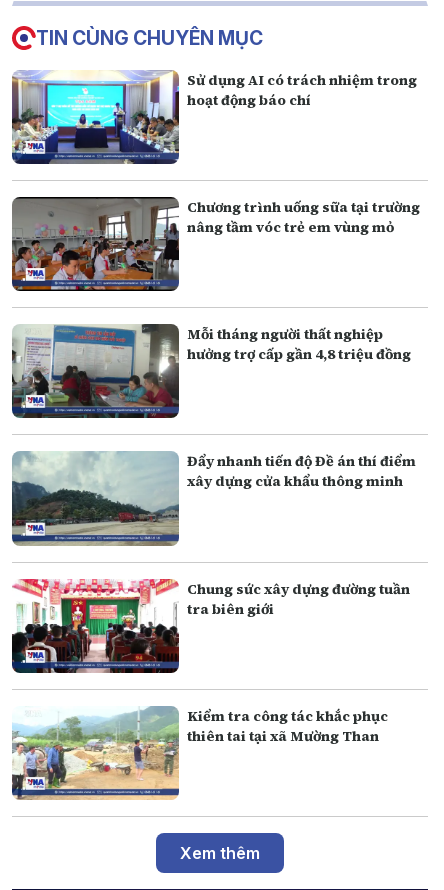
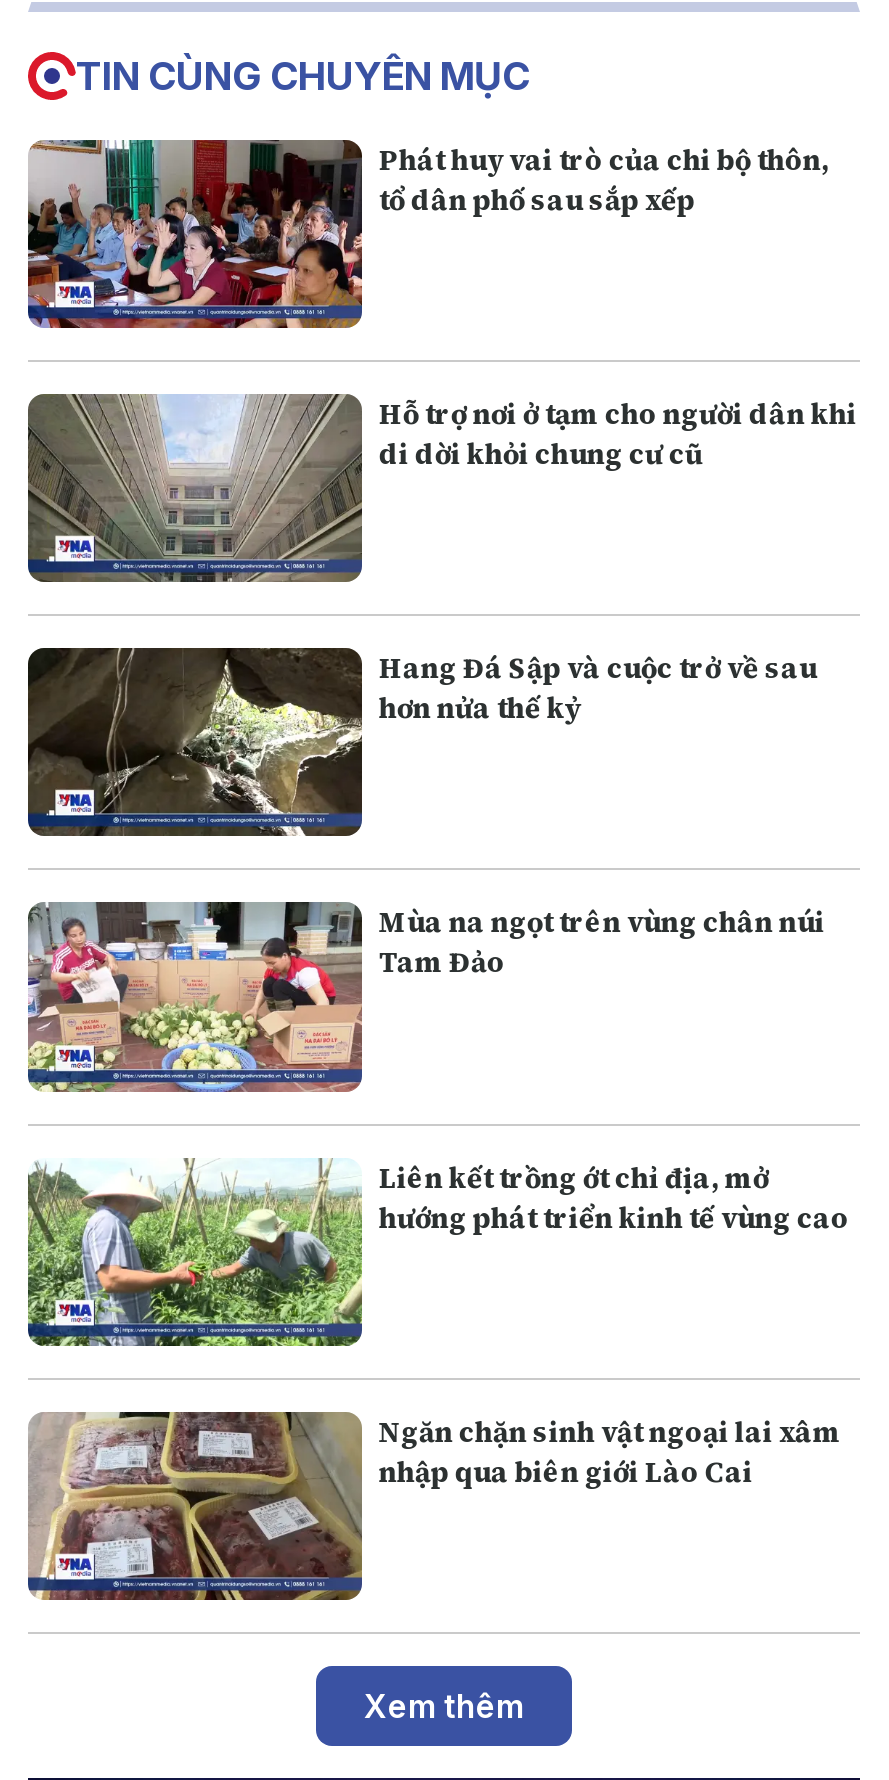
- [image]
- Sử dụng AI có trách nhiệm trong
- hoạt động báo chí
+ [image]
+ Phát huy vai trò của chi bộ thôn,
+ tổ dân phố sau sắp xếp

- [image]
- Chương trình uống sữa tại trường
- nâng tầm vóc trẻ em vùng mỏ
+ [image]
+ Hỗ trợ nơi ở tạm cho người dân khi
+ di dời khỏi chung cư cũ

- [image]
- Mỗi tháng người thất nghiệp
- hưởng trợ cấp gần 4,8 triệu đồng
+ [image]
+ Hang Đá Sập và cuộc trở về sau
+ hơn nửa thế kỷ

- [image]
- Đẩy nhanh tiến độ Đề án thí điểm
- xây dựng cửa khẩu thông minh
+ [image]
+ Mùa na ngọt trên vùng chân núi
+ Tam Đảo

- [image]
- Chung sức xây dựng đường tuần
- tra biên giới
+ [image]
+ Liên kết trồng ớt chỉ địa, mở
+ hướng phát triển kinh tế vùng cao

- [image]
- Kiểm tra công tác khắc phục
- thiên tai tại xã Mường Than
+ [image]
+ Ngăn chặn sinh vật ngoại lai xâm
+ nhập qua biên giới Lào Cai
